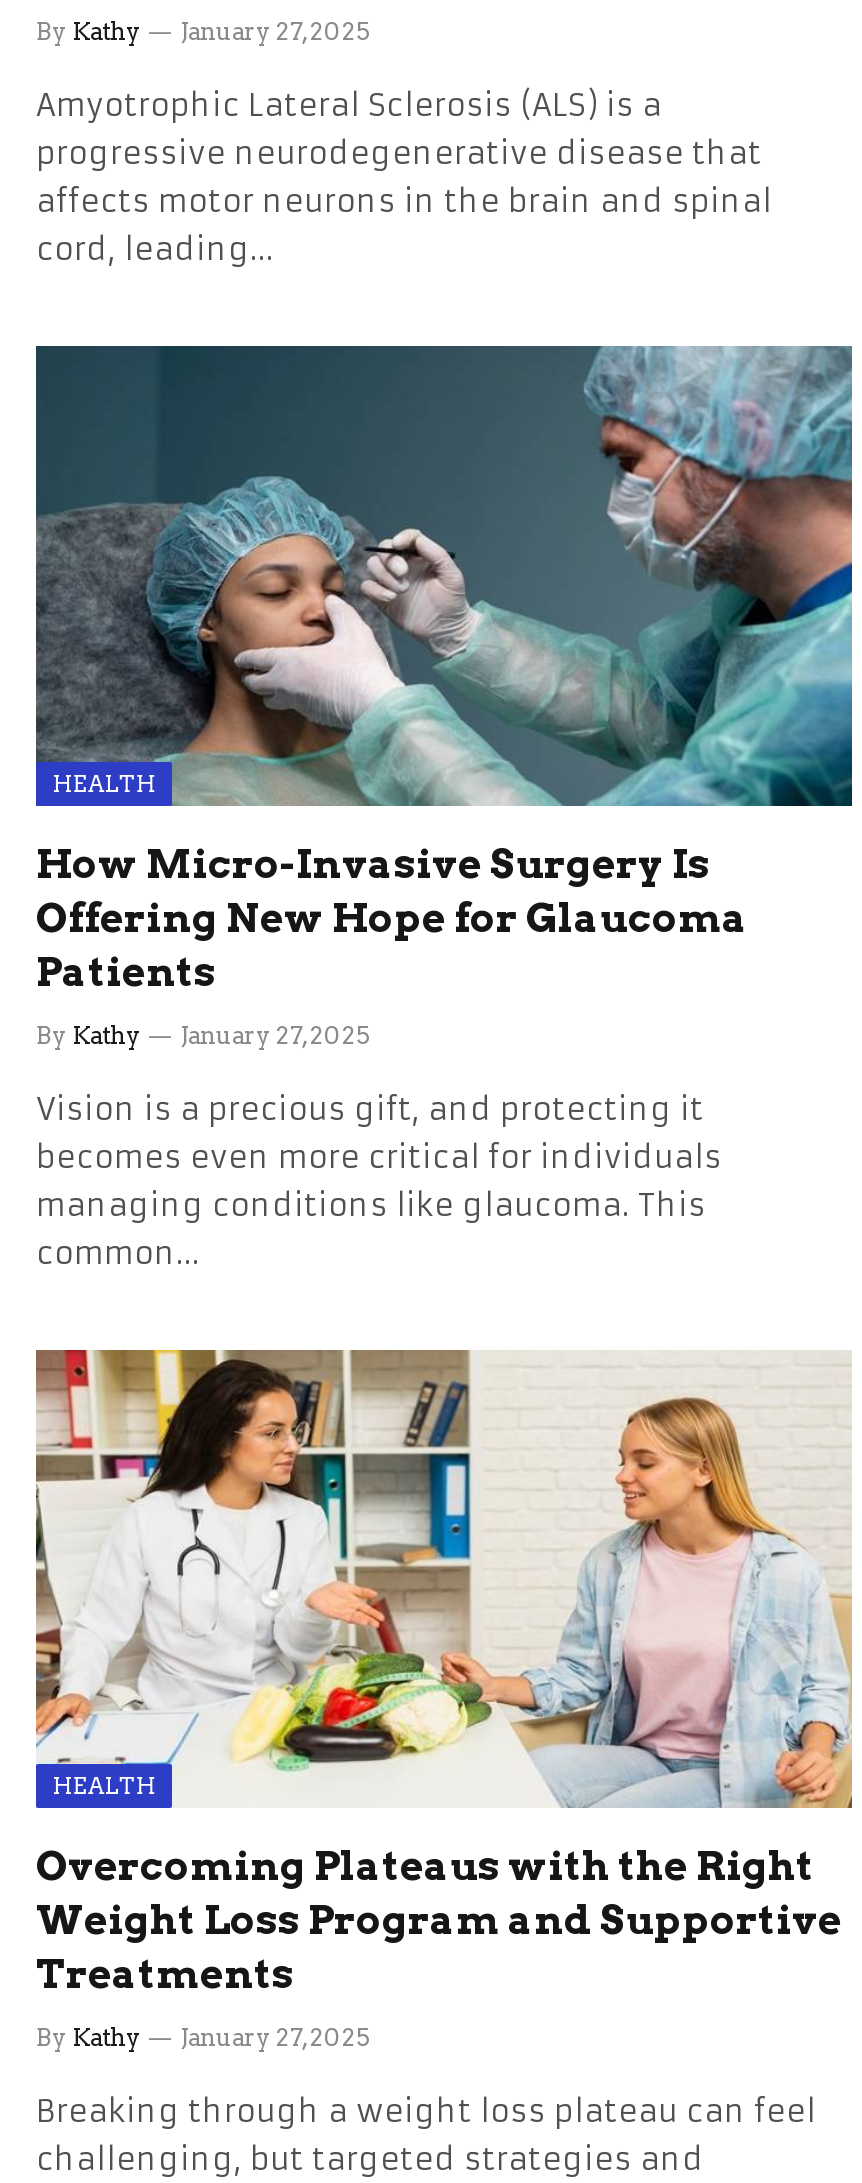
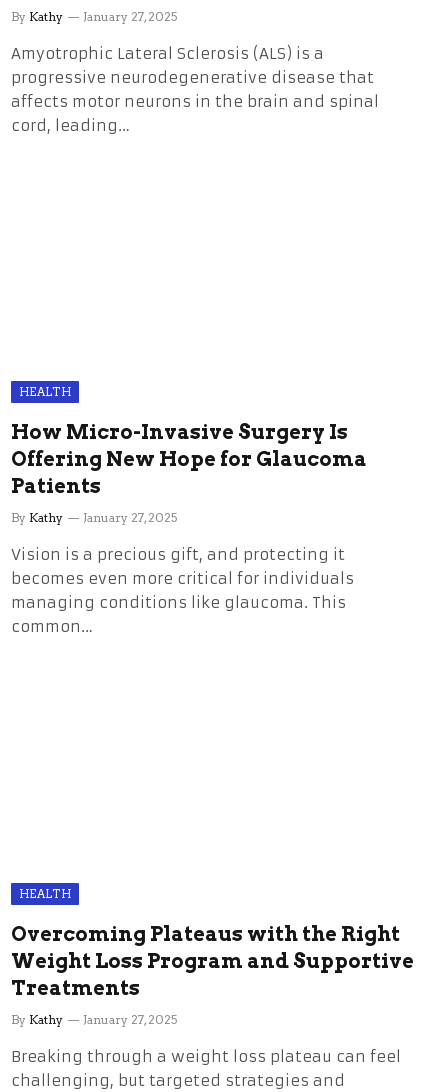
- [image]

- [image]
